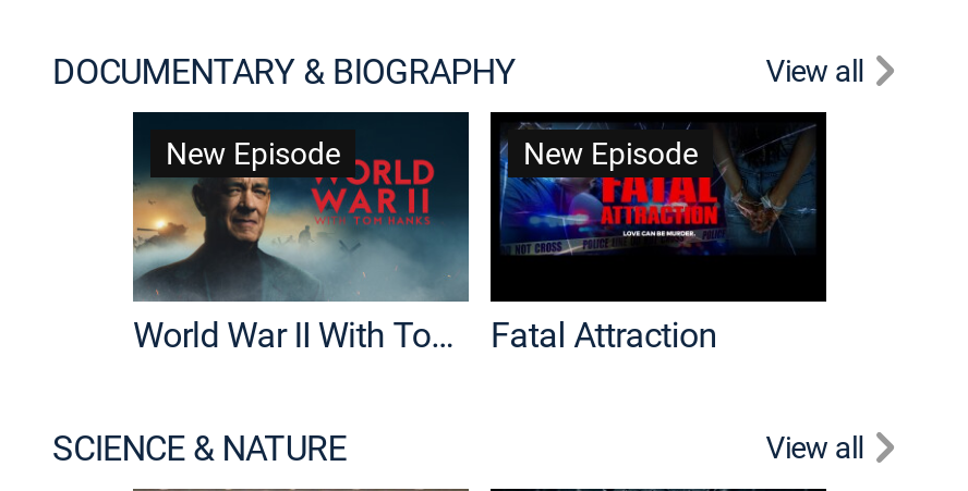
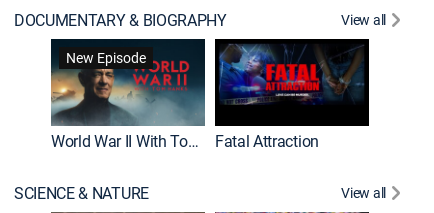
- New Episode
